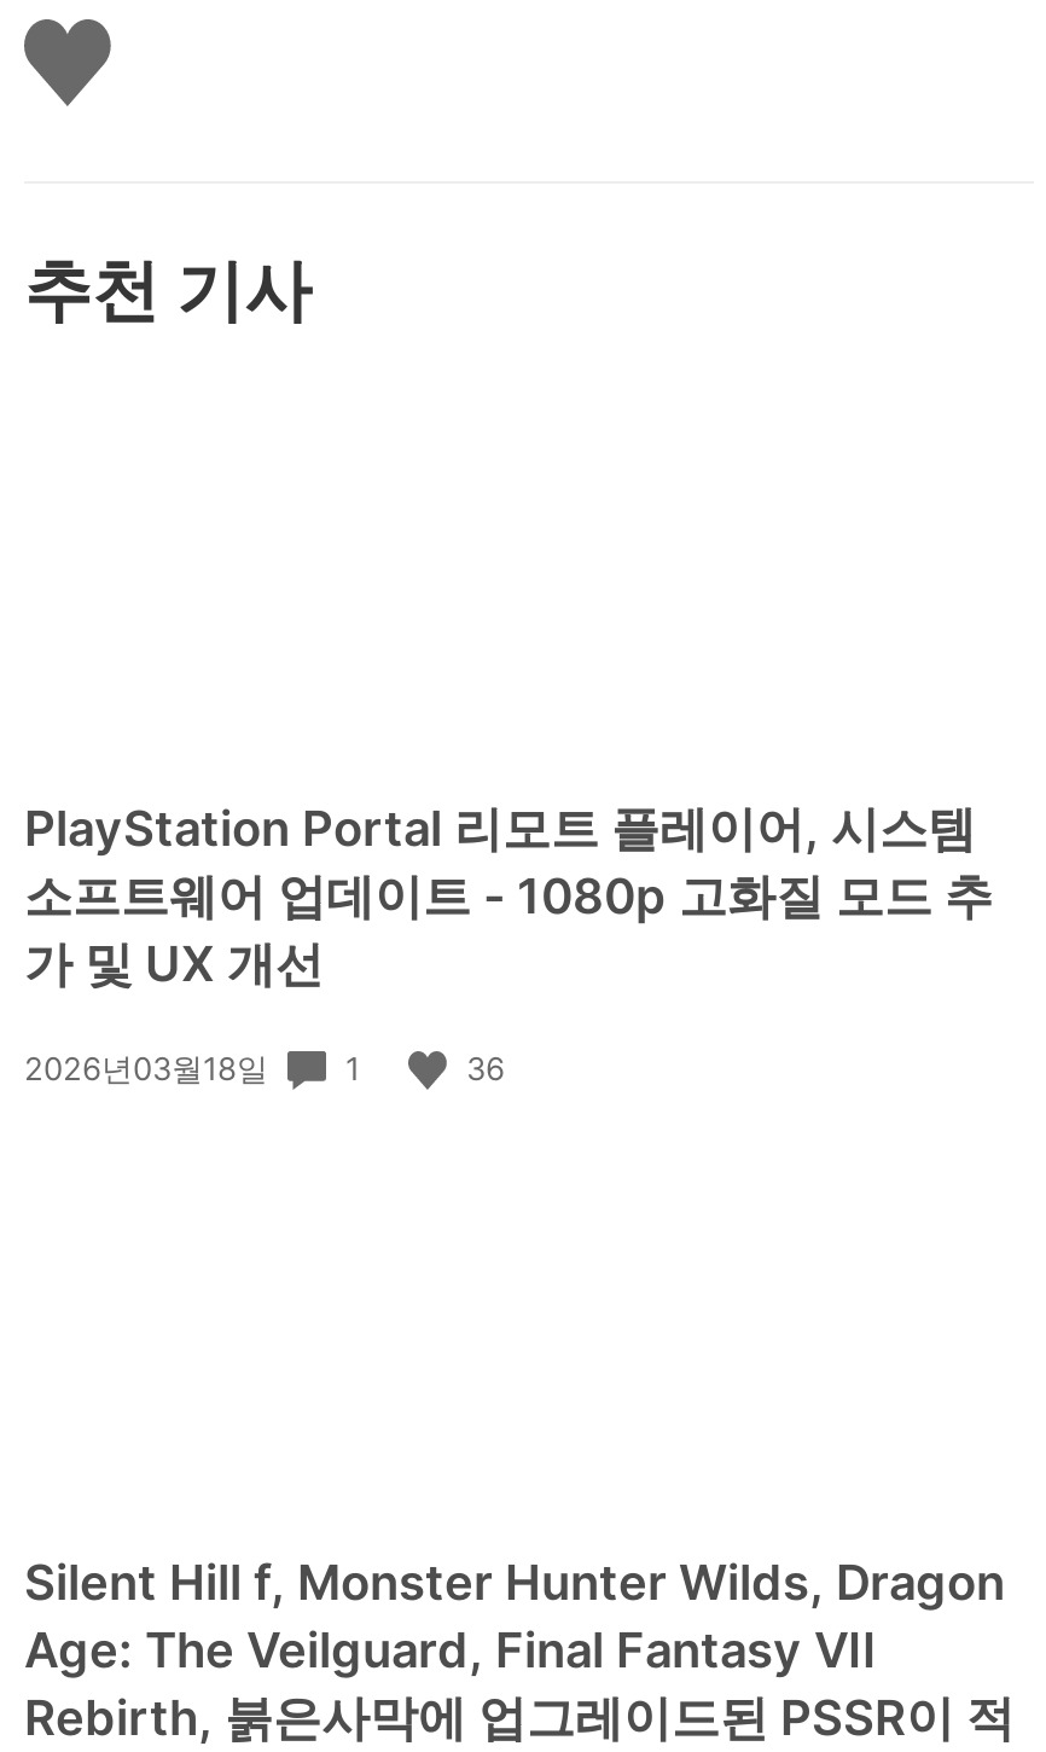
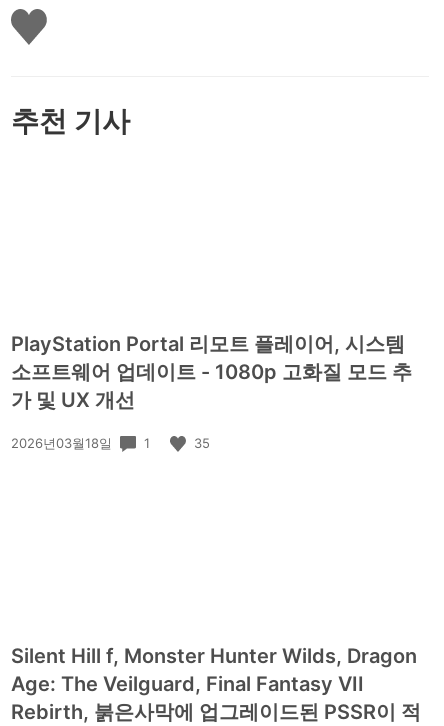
- 36
+ 35
